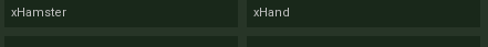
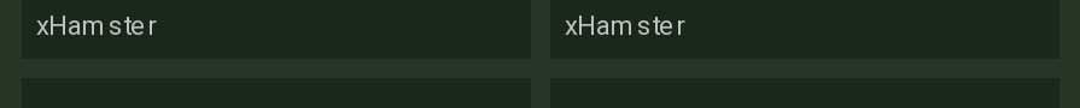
- xHand
+ xHamster
